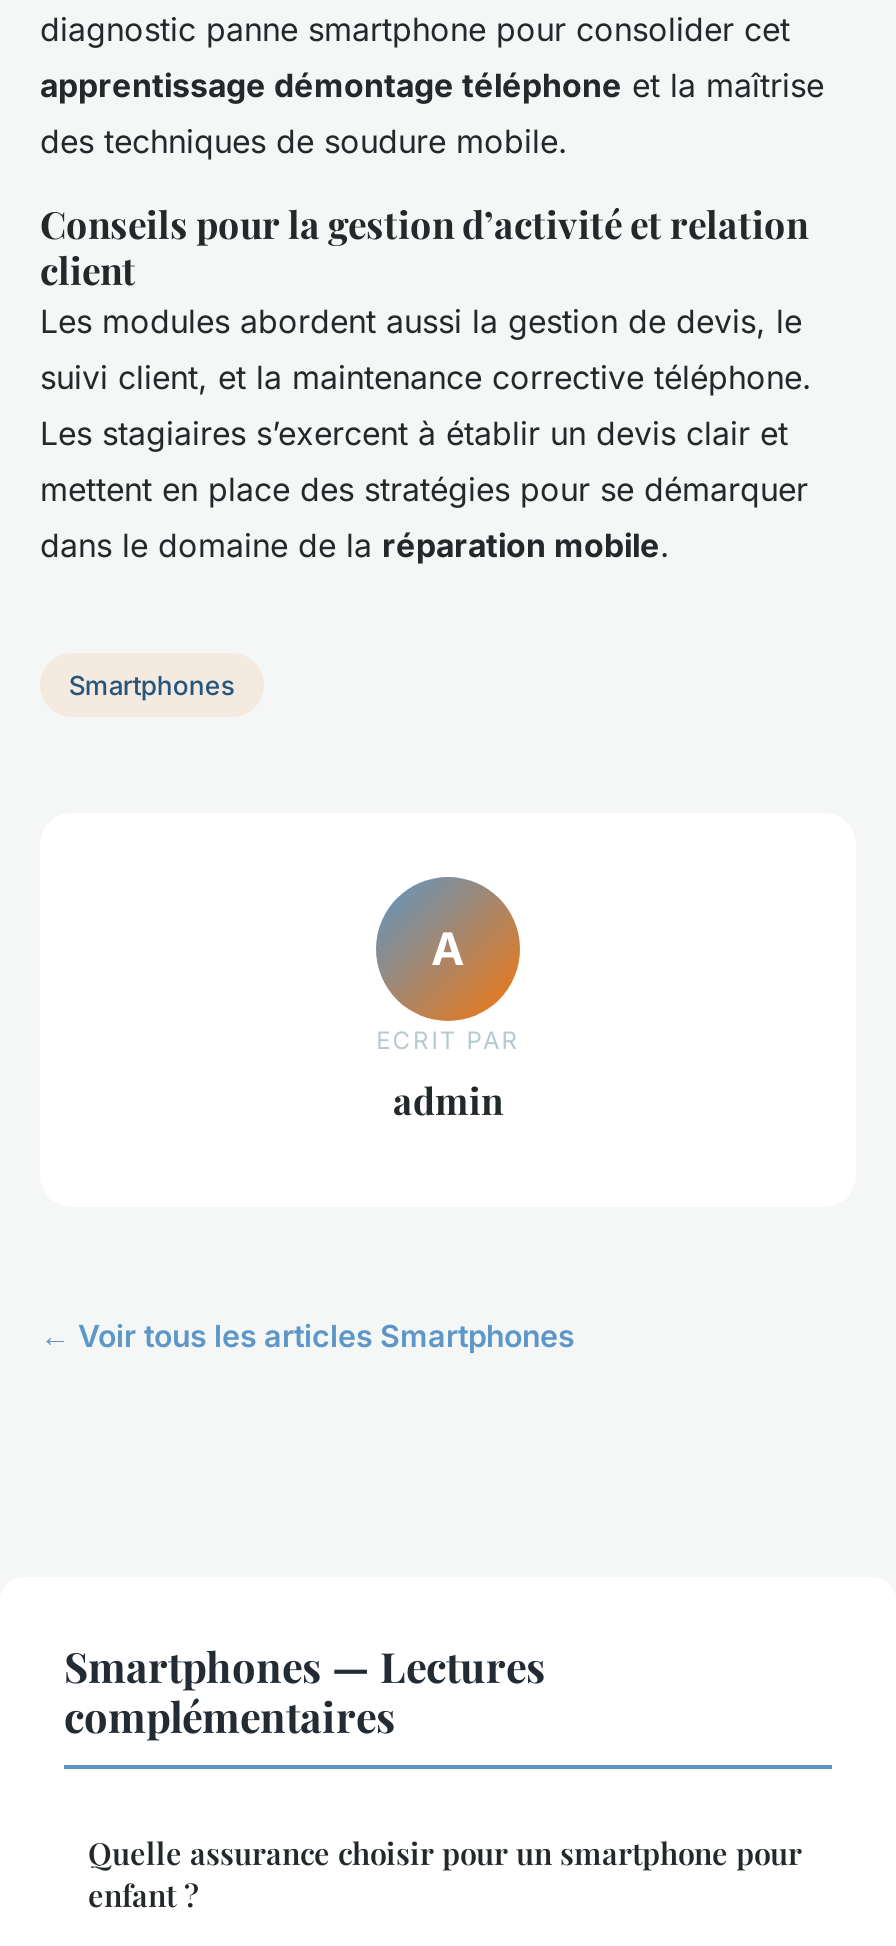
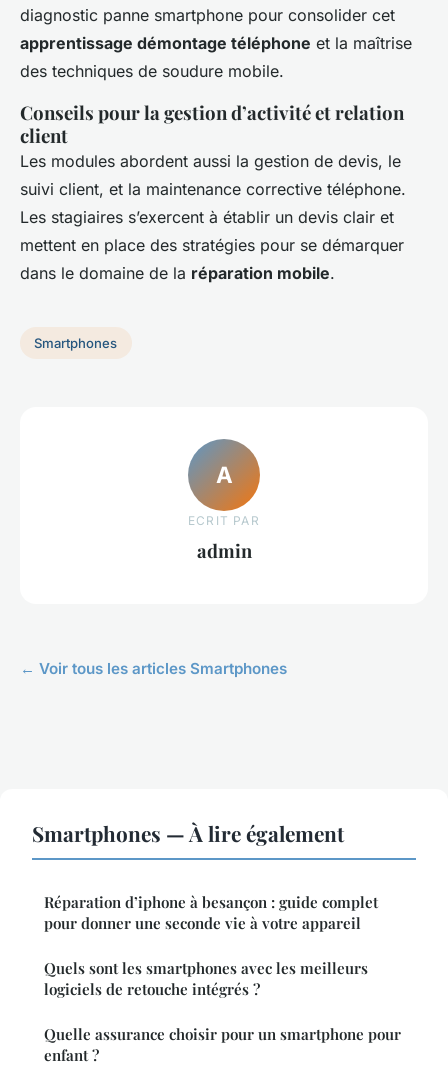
- Smartphones — Lectures
- complémentaires
+ Smartphones — À lire également
+ Réparation d’iphone à besançon : guide complet
+ pour donner une seconde vie à votre appareil
+ Quels sont les smartphones avec les meilleurs
+ logiciels de retouche intégrés ?
